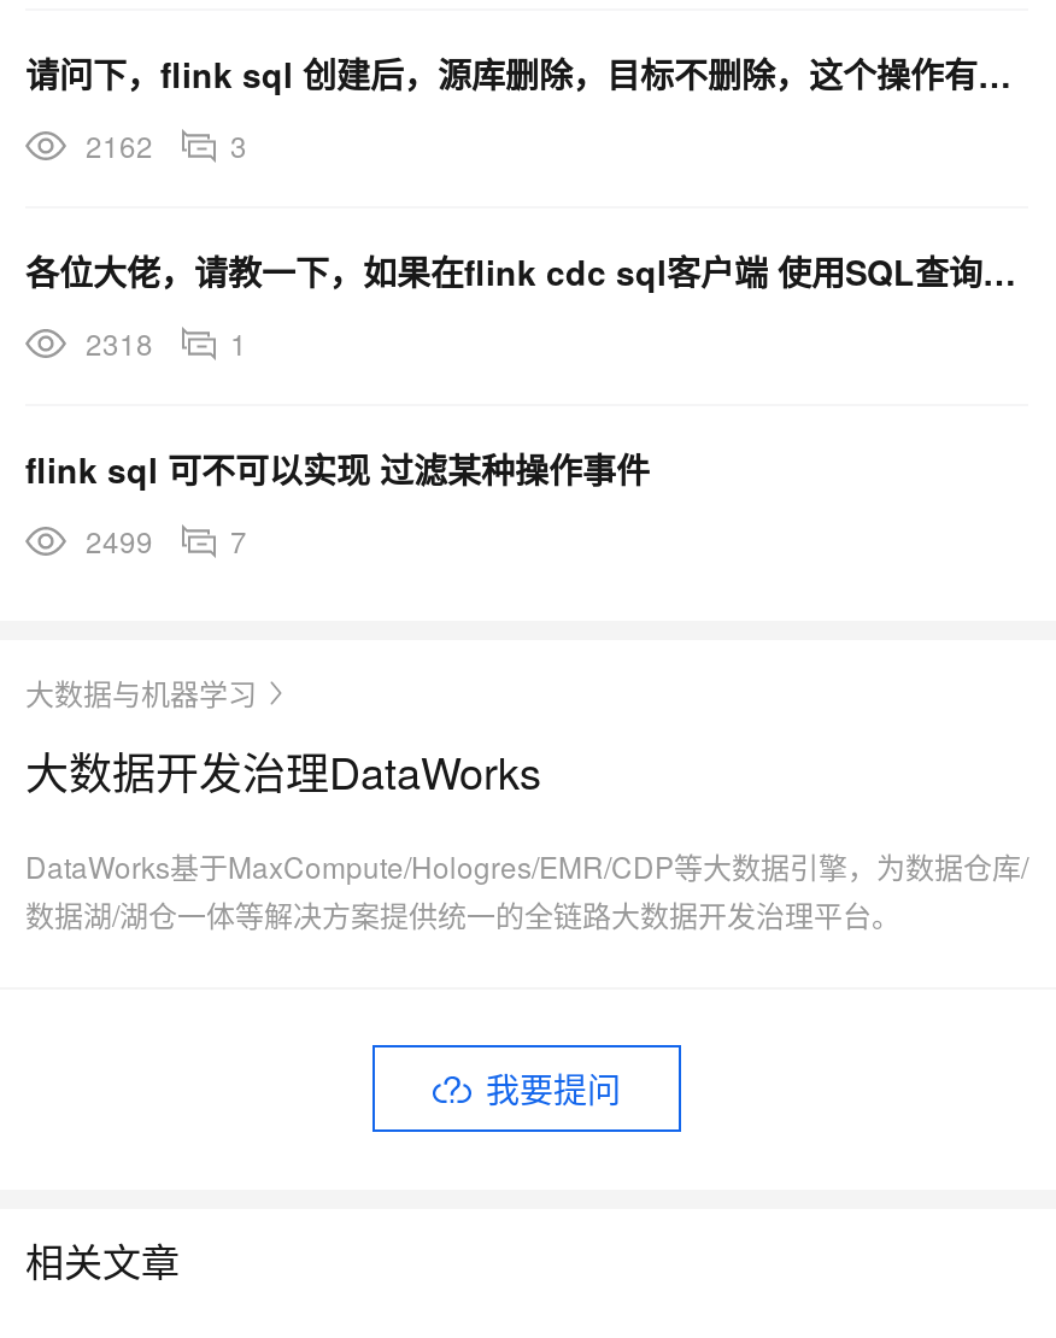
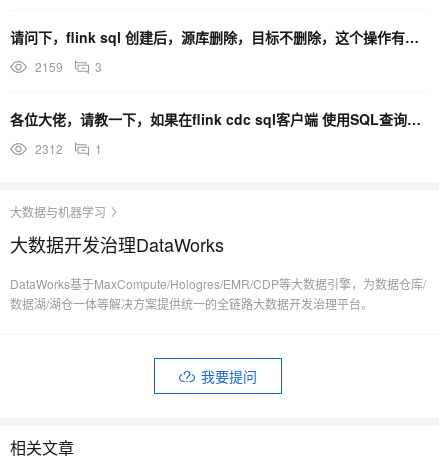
- 2162 3
+ 2159 3

- 2318 1
+ 2312 1

- flink sql 可不可以实现 过滤某种操作事件
- 2499
- 7
